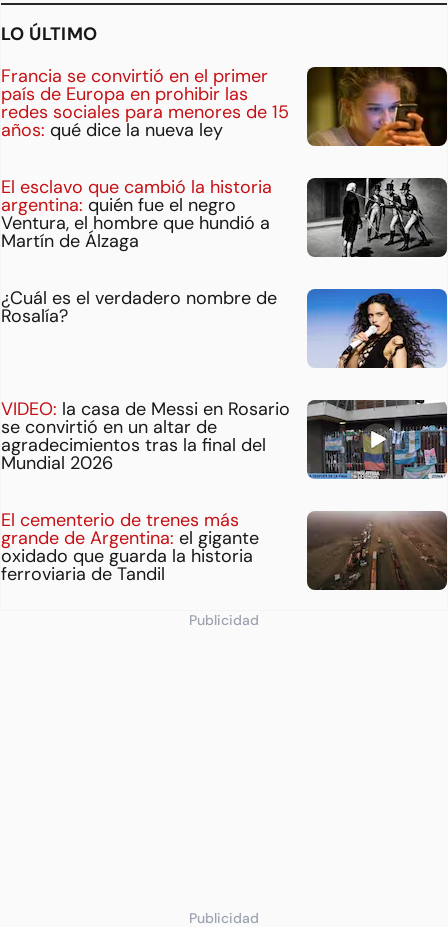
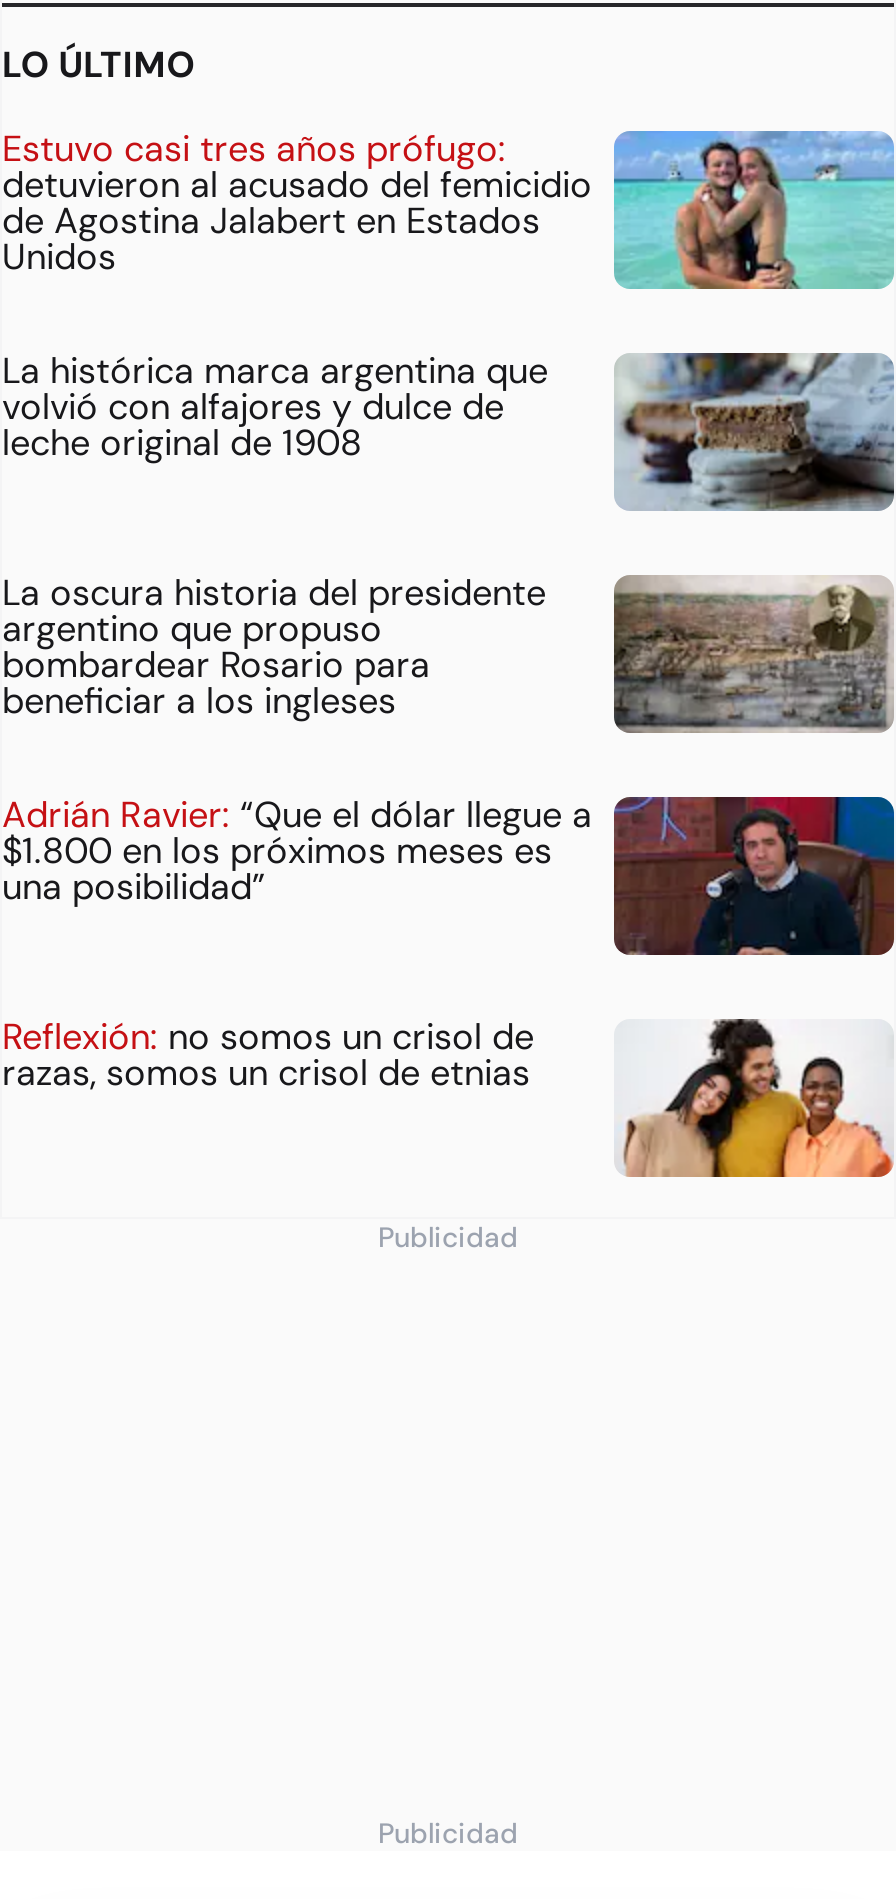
- [image]
- Francia se convirtió en el primer
- país de Europa en prohibir las
- redes sociales para menores de 15
- años: qué dice la nueva ley
+ [image]
+ Estuvo casi tres años prófugo:
+ detuvieron al acusado del femicidio
+ de Agostina Jalabert en Estados
+ Unidos

- [image]
- El esclavo que cambió la historia
- argentina: quién fue el negro
- Ventura, el hombre que hundió a
- Martín de Álzaga
+ [image]
+ La histórica marca argentina que
+ volvió con alfajores y dulce de
+ leche original de 1908

- [image]
- ¿Cuál es el verdadero nombre de
- Rosalía?
+ [image]
+ La oscura historia del presidente
+ argentino que propuso
+ bombardear Rosario para
+ beneficiar a los ingleses

- [image]
- VIDEO: la casa de Messi en Rosario
- se convirtió en un altar de
- agradecimientos tras la final del
- Mundial 2026
+ [image]
+ Adrián Ravier: “Que el dólar llegue a
+ $1.800 en los próximos meses es
+ una posibilidad”

- El cementerio de trenes más
- grande de Argentina: el gigante
- oxidado que guarda la historia
- ferroviaria de Tandil
+ Reflexión: no somos un crisol de
+ razas, somos un crisol de etnias

- [image]
+ [image]
